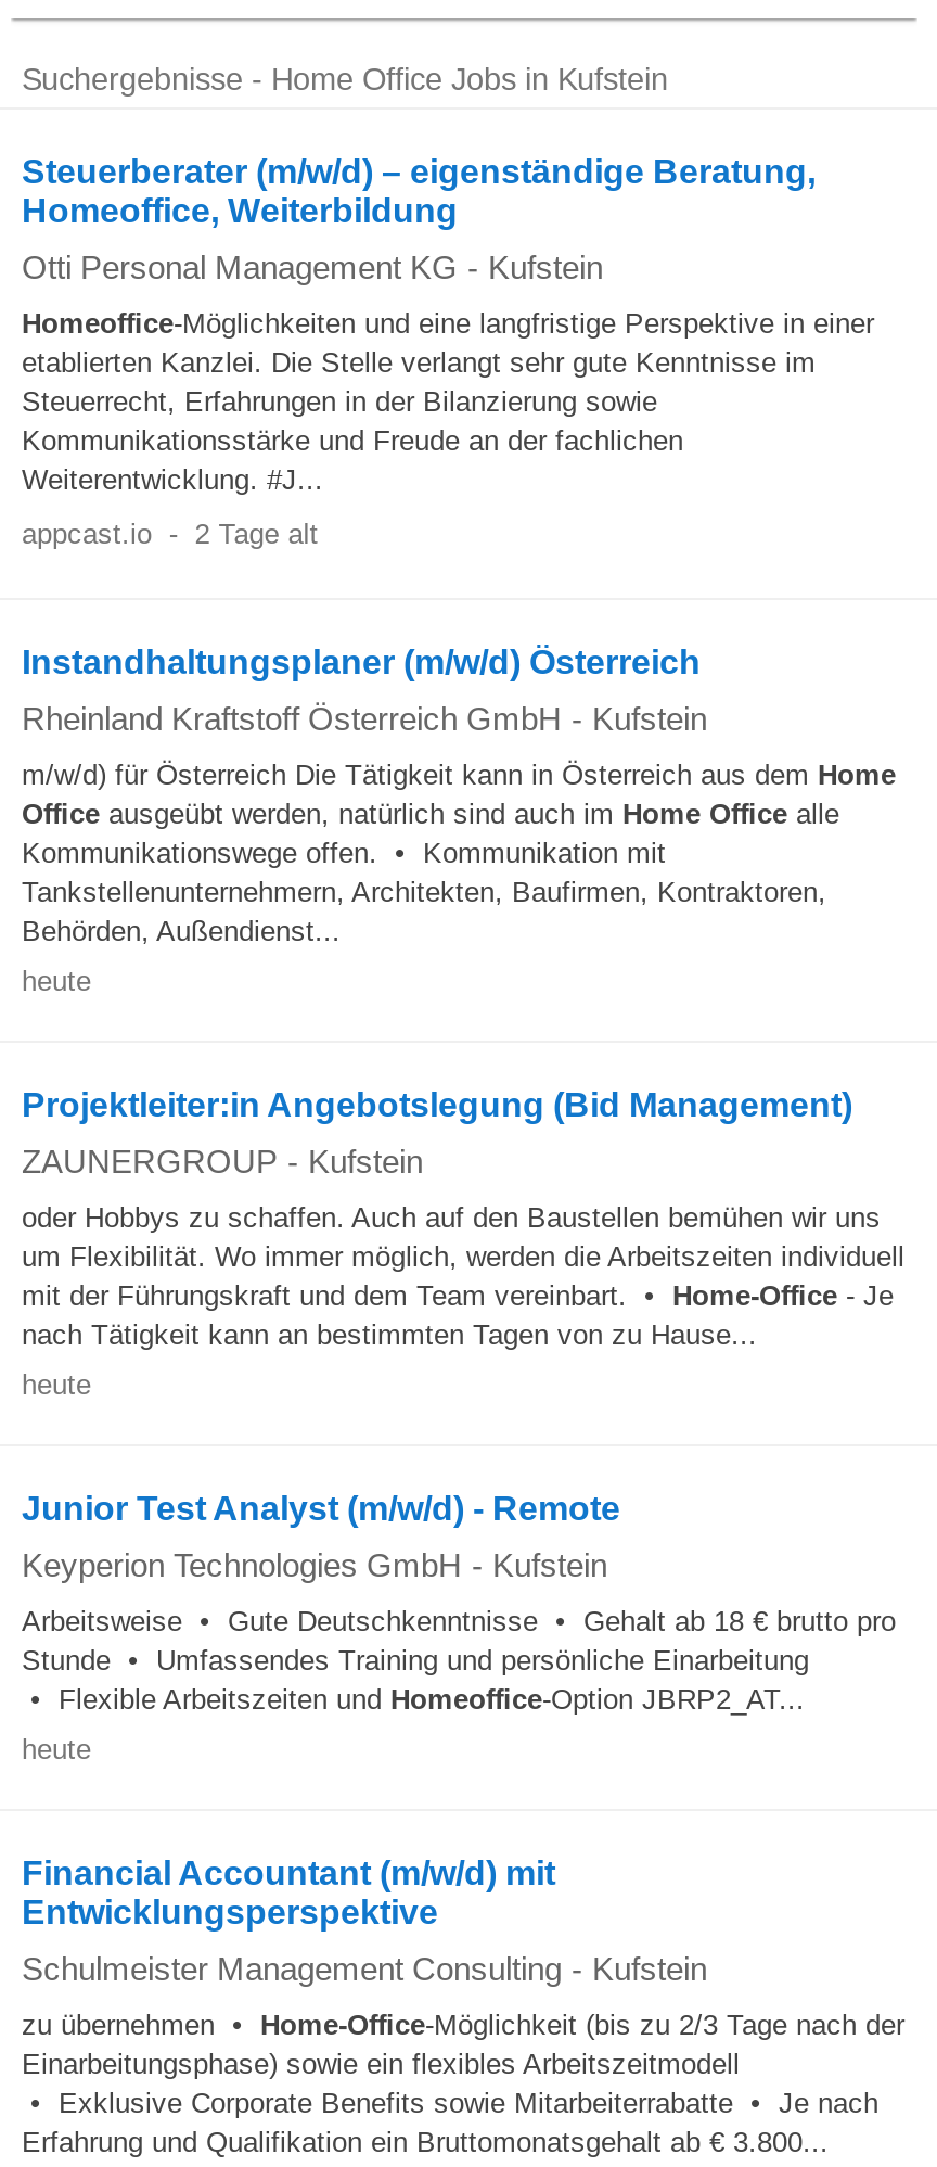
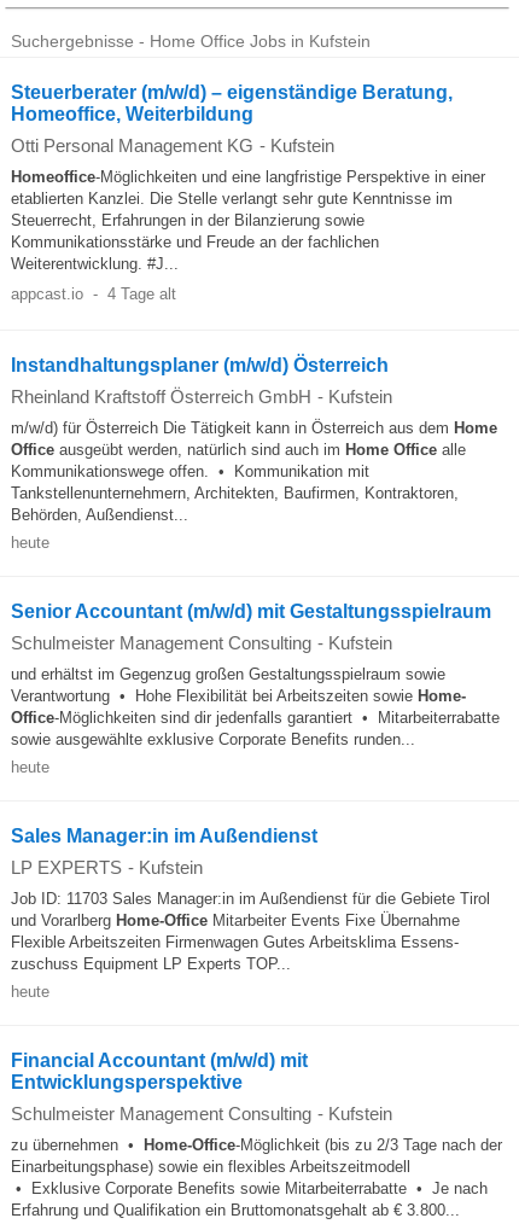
- appcast.io - 2 Tage alt
+ appcast.io - 4 Tage alt

- Projektleiter:in Angebotslegung (Bid Management)
+ Senior Accountant (m/w/d) mit Gestaltungsspielraum

- ZAUNERGROUP - Kufstein
+ Schulmeister Management Consulting - Kufstein

- oder Hobbys zu schaffen. Auch auf den Baustellen bemühen wir uns
- um Flexibilität. Wo immer möglich, werden die Arbeitszeiten individuell
- mit der Führungskraft und dem Team vereinbart. • Home-Office - Je
- nach Tätigkeit kann an bestimmten Tagen von zu Hause...
+ und erhältst im Gegenzug großen Gestaltungsspielraum sowie
+ Verantwortung • Hohe Flexibilität bei Arbeitszeiten sowie Home-
+ Office-Möglichkeiten sind dir jedenfalls garantiert • Mitarbeiterrabatte
+ sowie ausgewählte exklusive Corporate Benefits runden...

- Junior Test Analyst (m/w/d) - Remote
+ Sales Manager:in im Außendienst

- Keyperion Technologies GmbH - Kufstein
+ LP EXPERTS - Kufstein

- Arbeitsweise • Gute Deutschkenntnisse • Gehalt ab 18 € brutto pro
- Stunde • Umfassendes Training und persönliche Einarbeitung
- • Flexible Arbeitszeiten und Homeoffice-Option JBRP2_AT...
+ Job ID: 11703 Sales Manager:in im Außendienst für die Gebiete Tirol
+ und Vorarlberg Home-Office Mitarbeiter Events Fixe Übernahme
+ Flexible Arbeitszeiten Firmenwagen Gutes Arbeitsklima Essens-
+ zuschuss Equipment LP Experts TOP...
